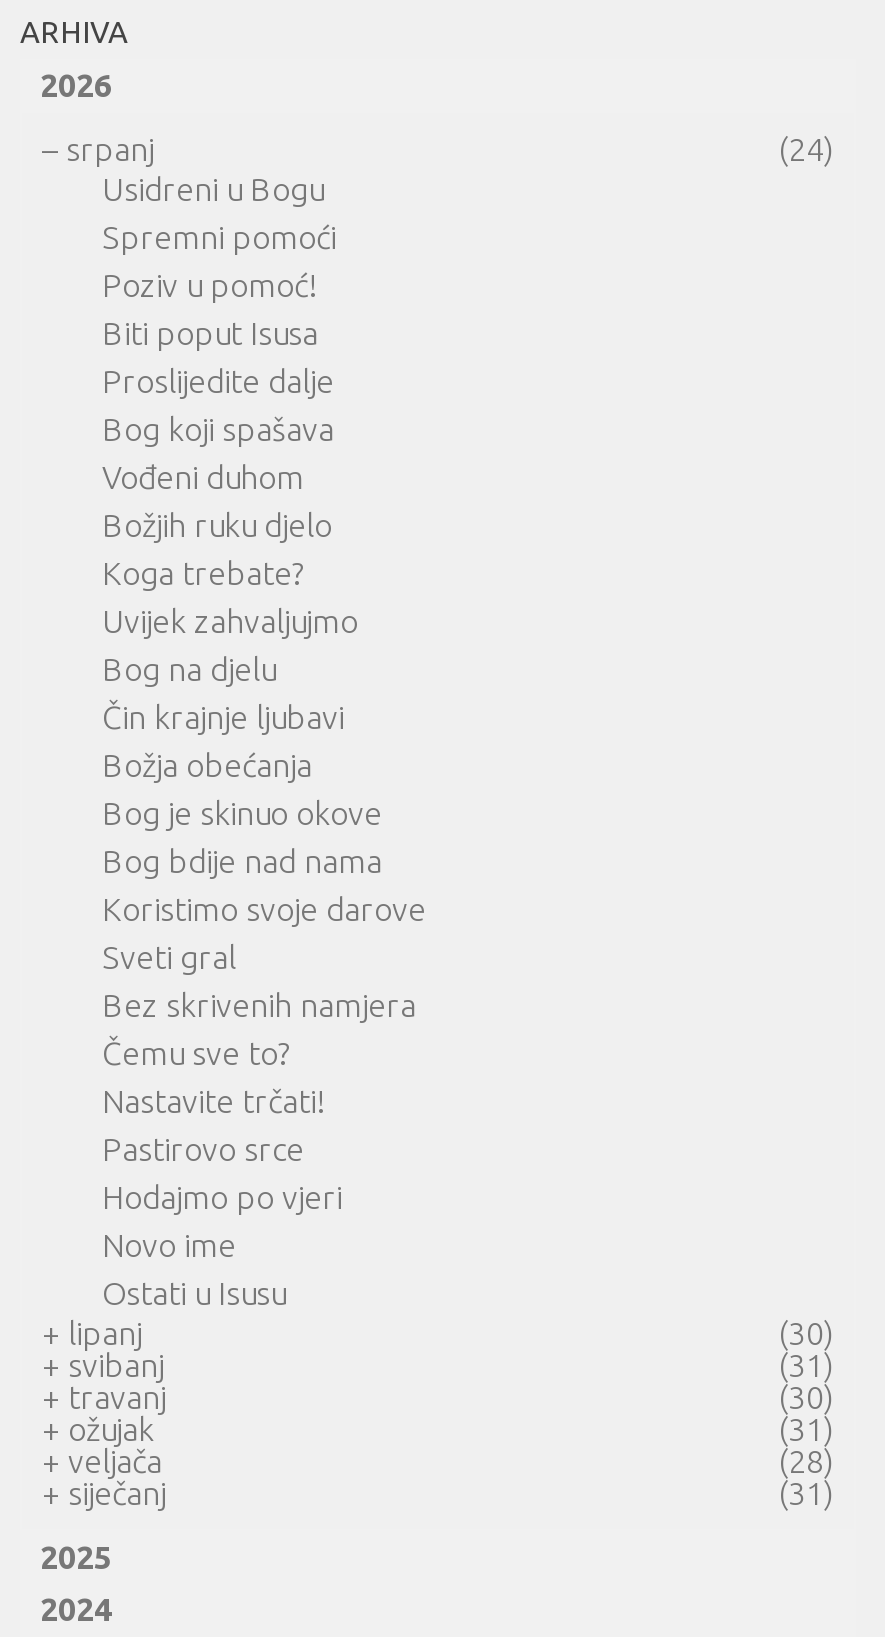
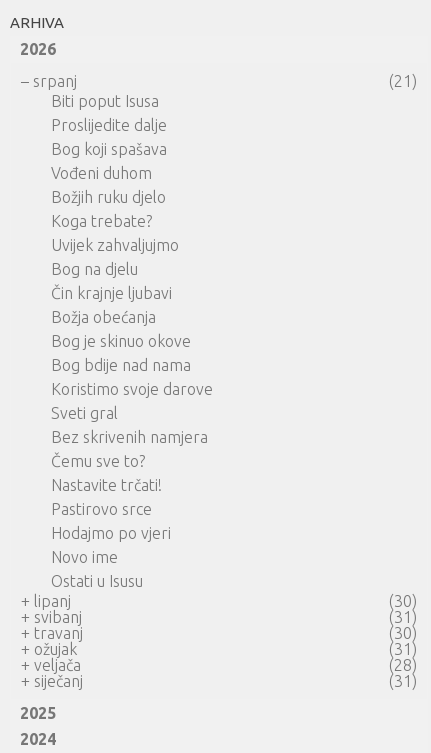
- (24)
- Usidreni u Bogu
- Spremni pomoći
- Poziv u pomoć!
+ (21)
